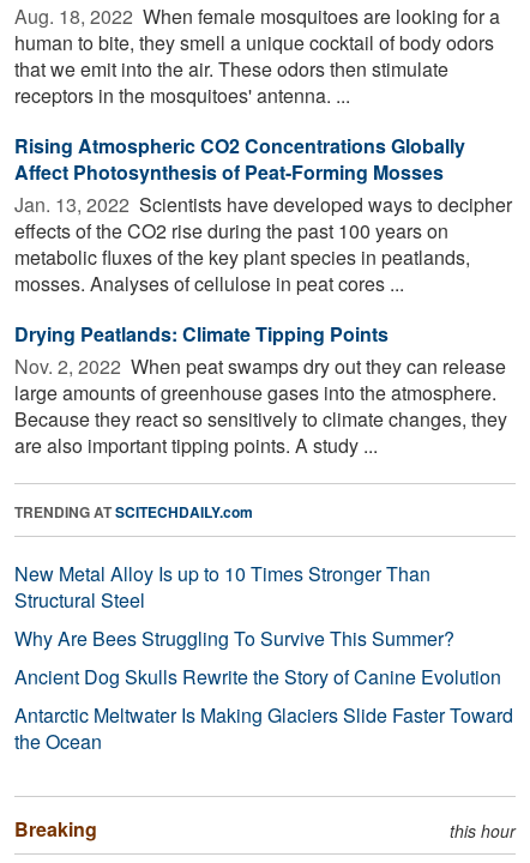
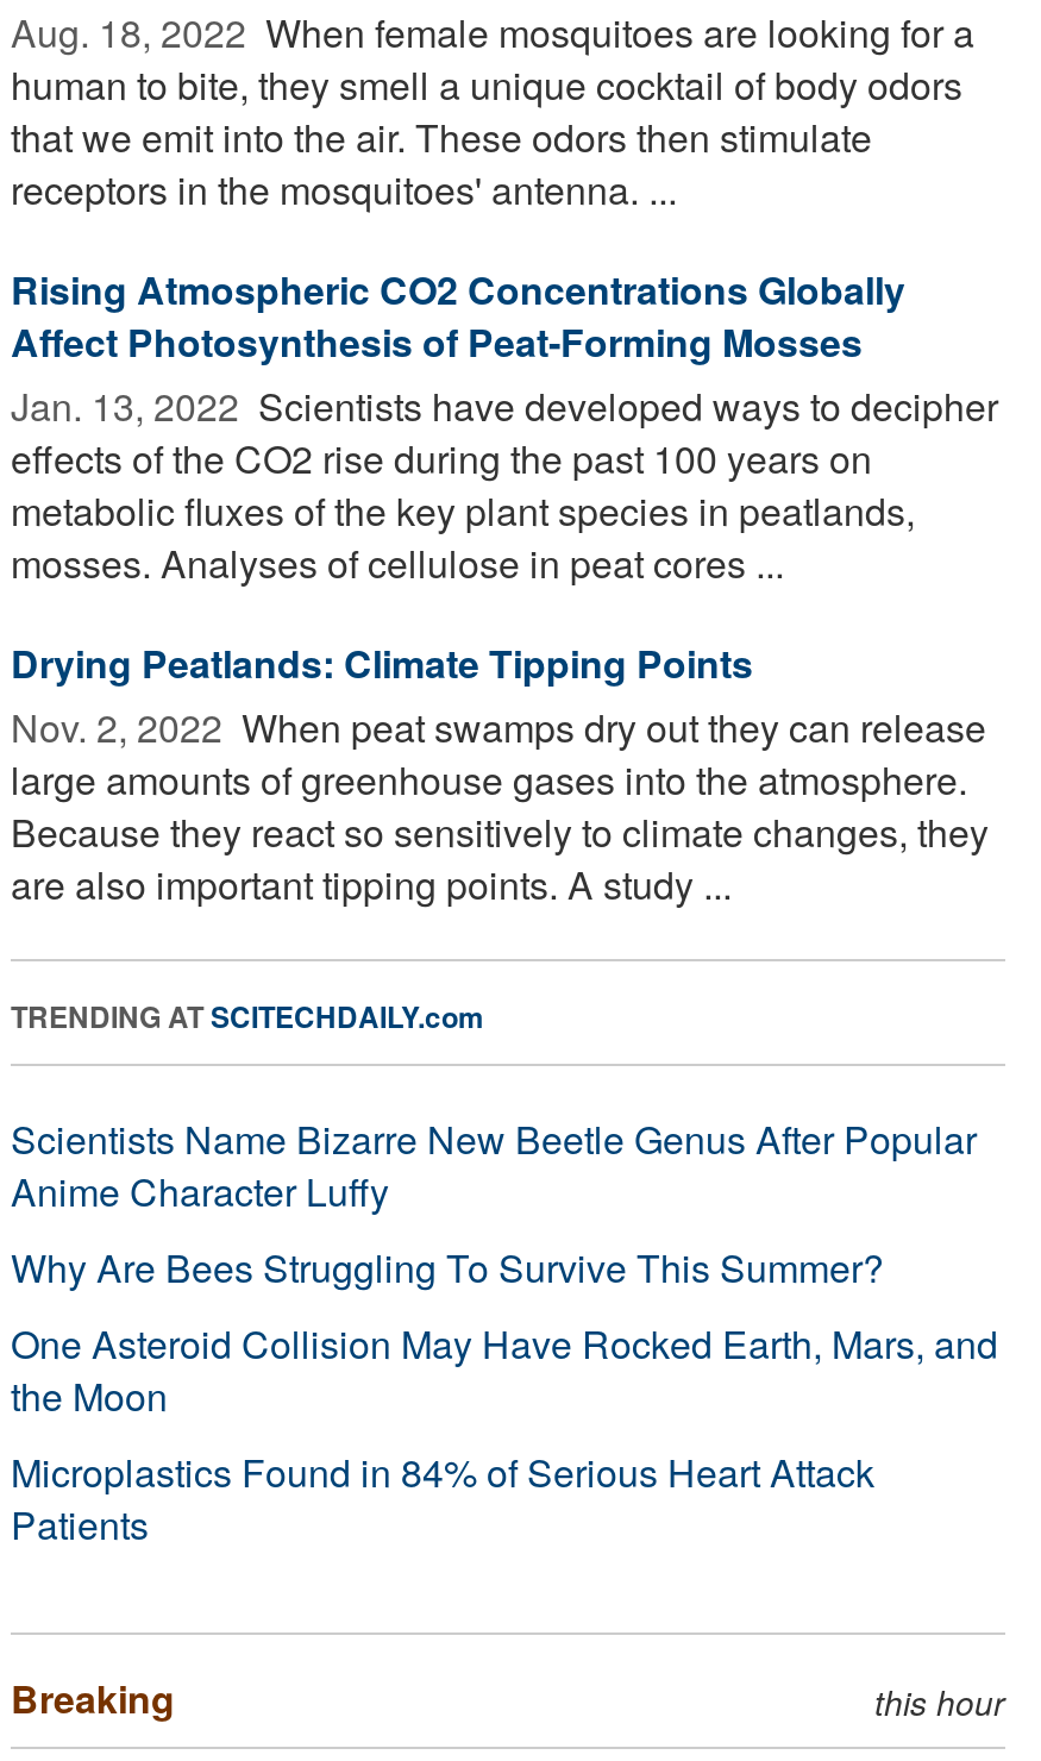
- New Metal Alloy Is up to 10 Times Stronger Than
- Structural Steel
+ Scientists Name Bizarre New Beetle Genus After Popular
+ Anime Character Luffy

- Ancient Dog Skulls Rewrite the Story of Canine Evolution
- Antarctic Meltwater Is Making Glaciers Slide Faster Toward
- the Ocean
+ One Asteroid Collision May Have Rocked Earth, Mars, and
+ the Moon
+ Microplastics Found in 84% of Serious Heart Attack
+ Patients
